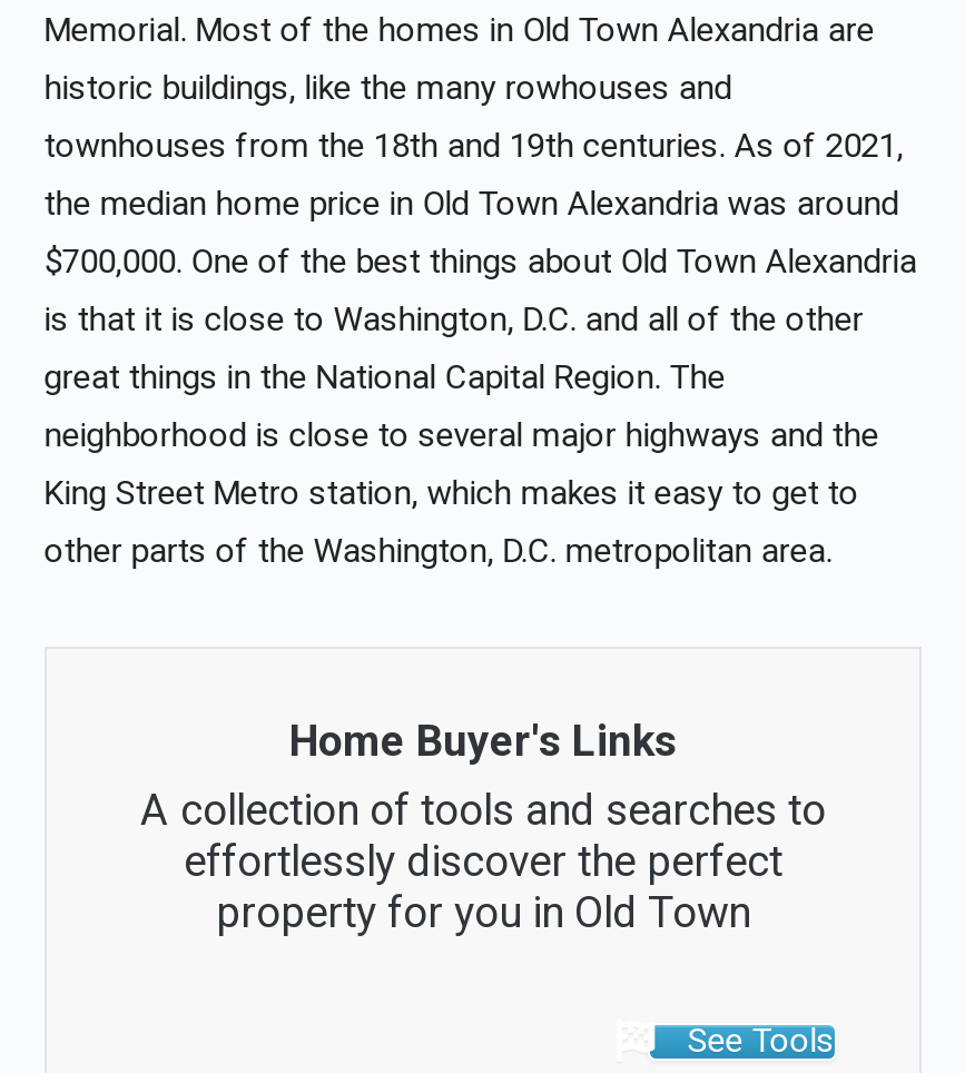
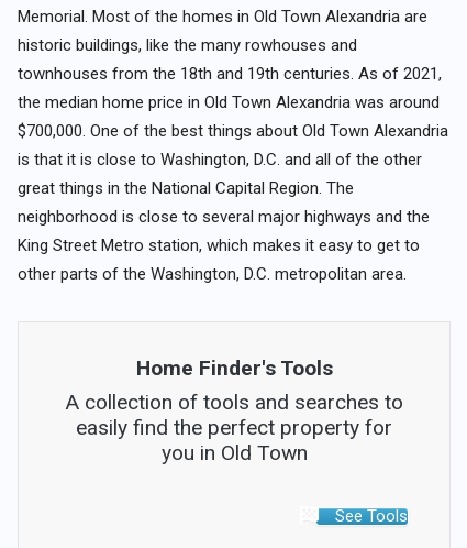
- Home Buyer's Links
+ Home Finder's Tools

- effortlessly discover the perfect
- property for you in Old Town
+ easily find the perfect property for
+ you in Old Town
